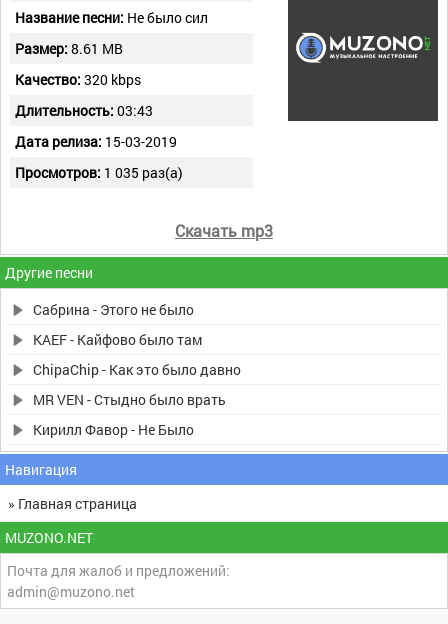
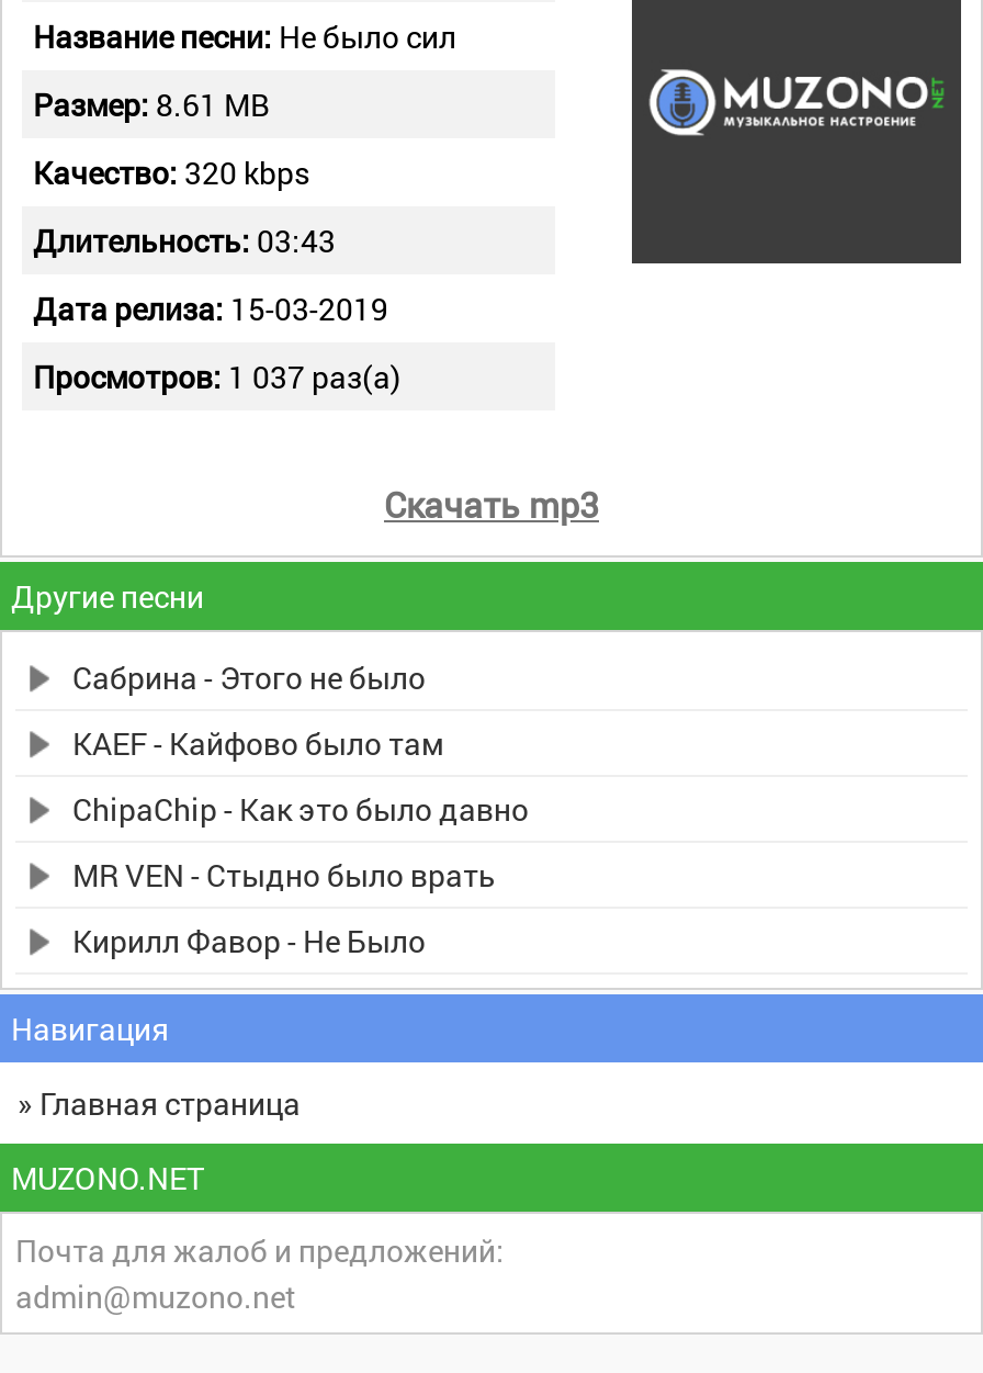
- Просмотров: 1 035 раз(а)
+ Просмотров: 1 037 раз(а)
